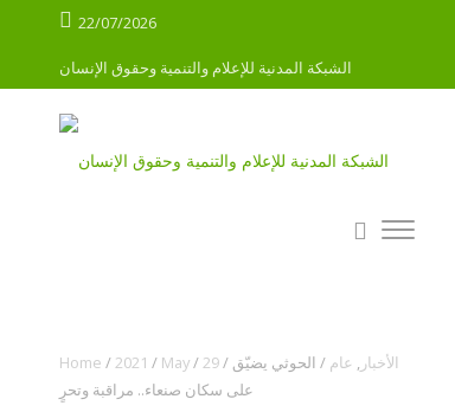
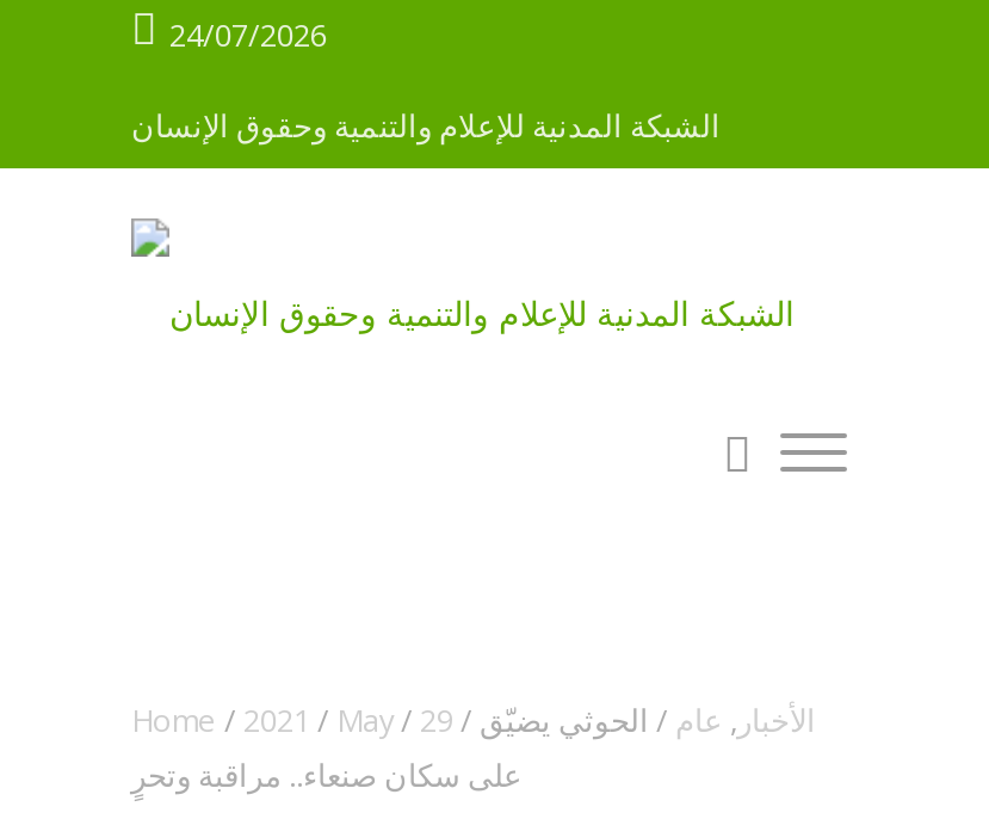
- 22/07/2026
+ 24/07/2026
